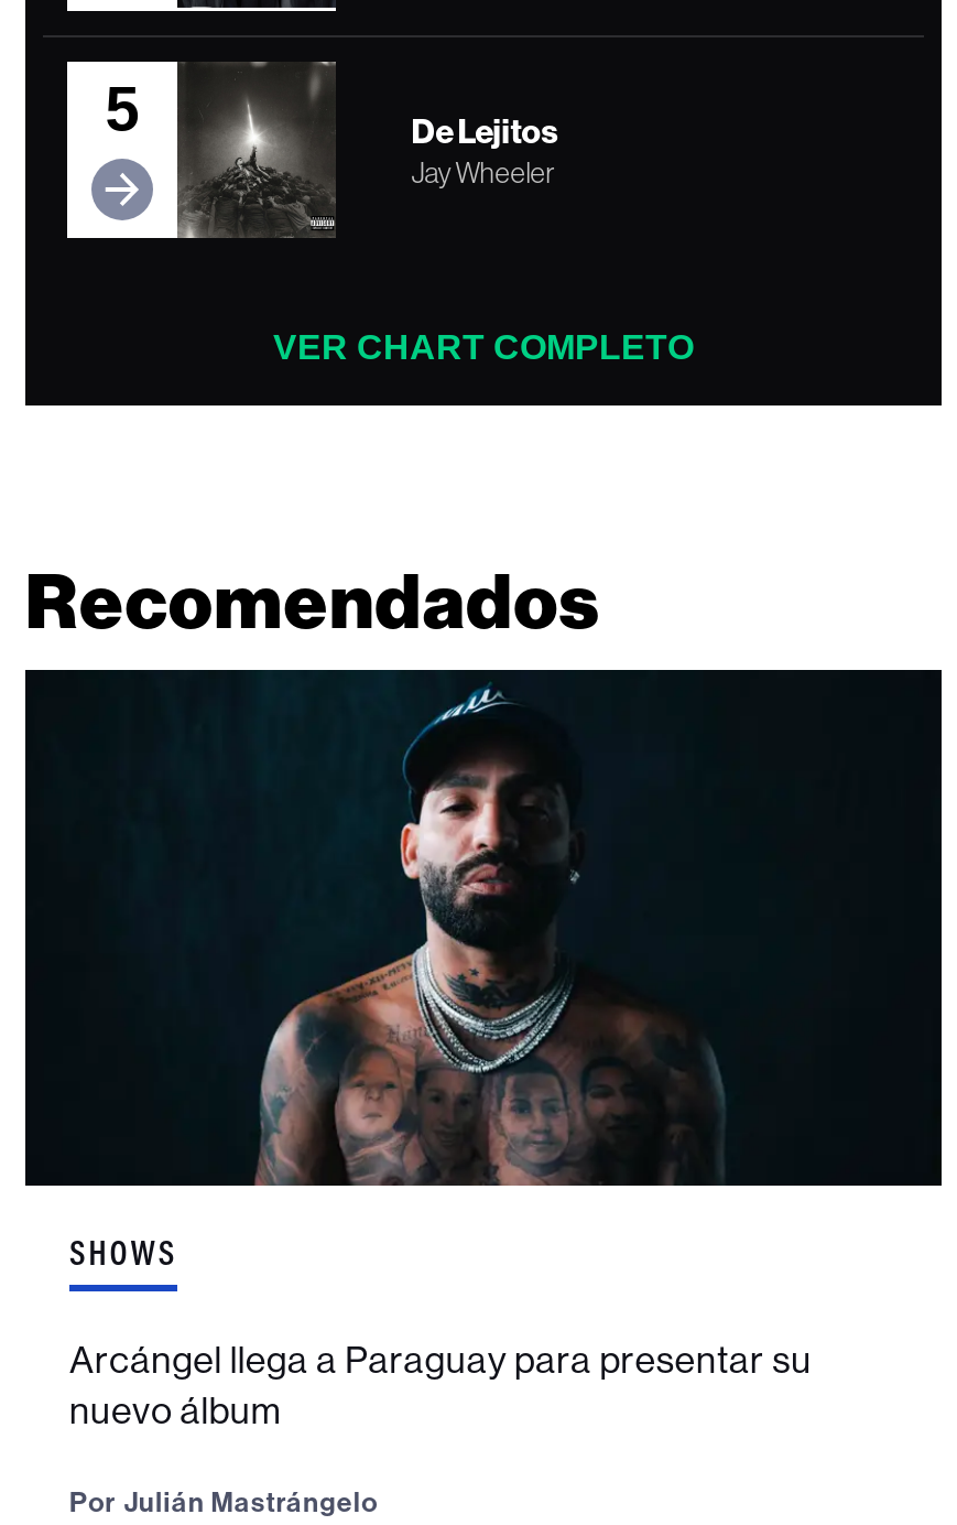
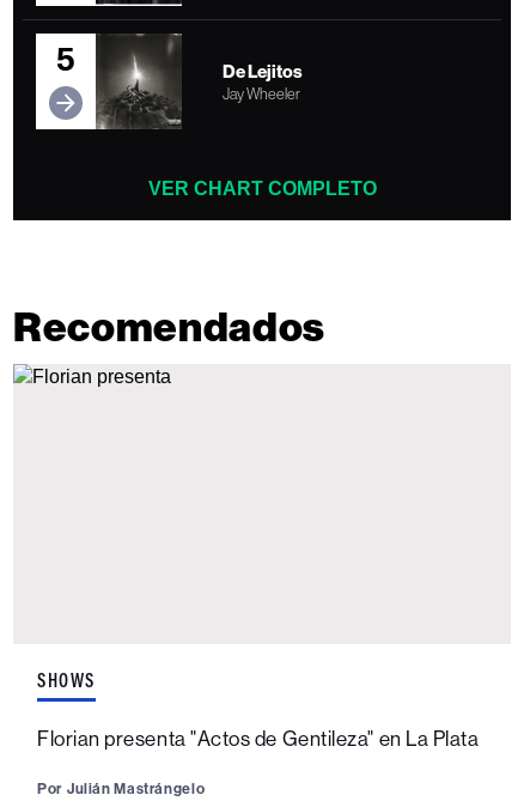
- [image]

- Arcángel llega a Paraguay para presentar su
- nuevo álbum
+ Florian presenta "Actos de Gentileza" en La Plata
